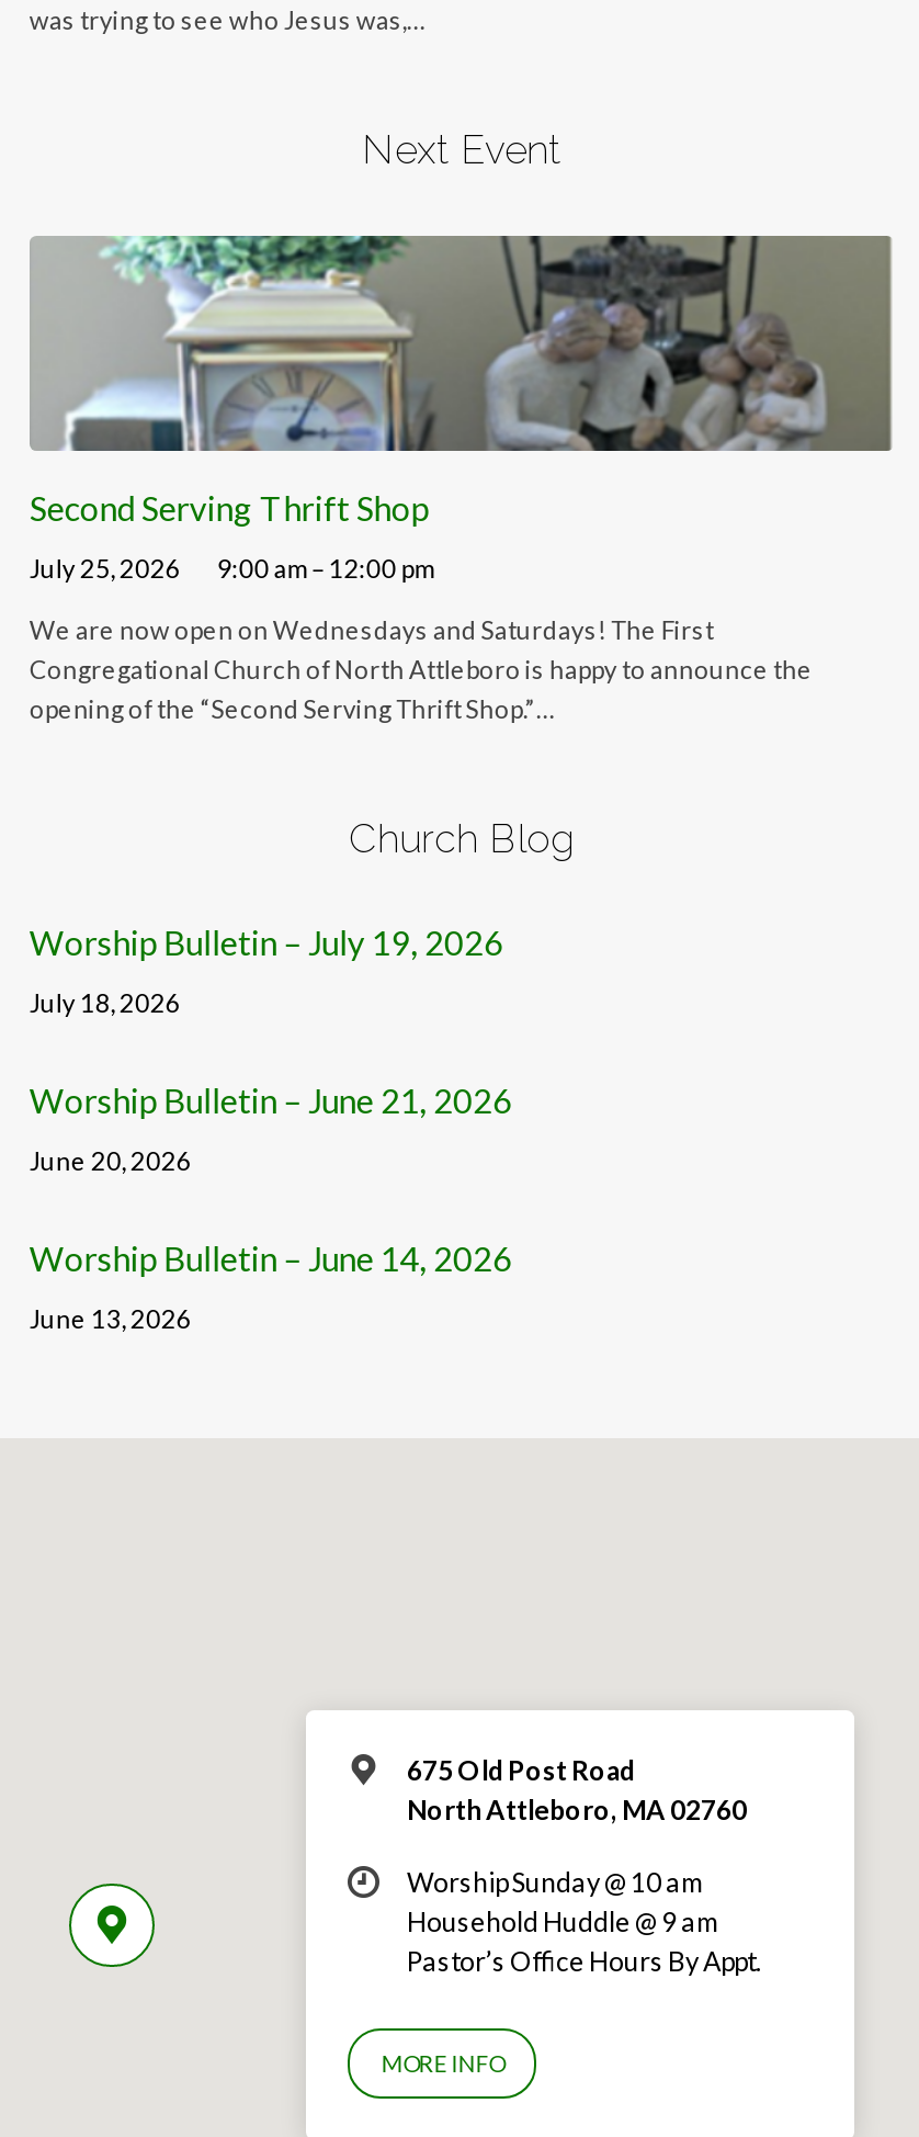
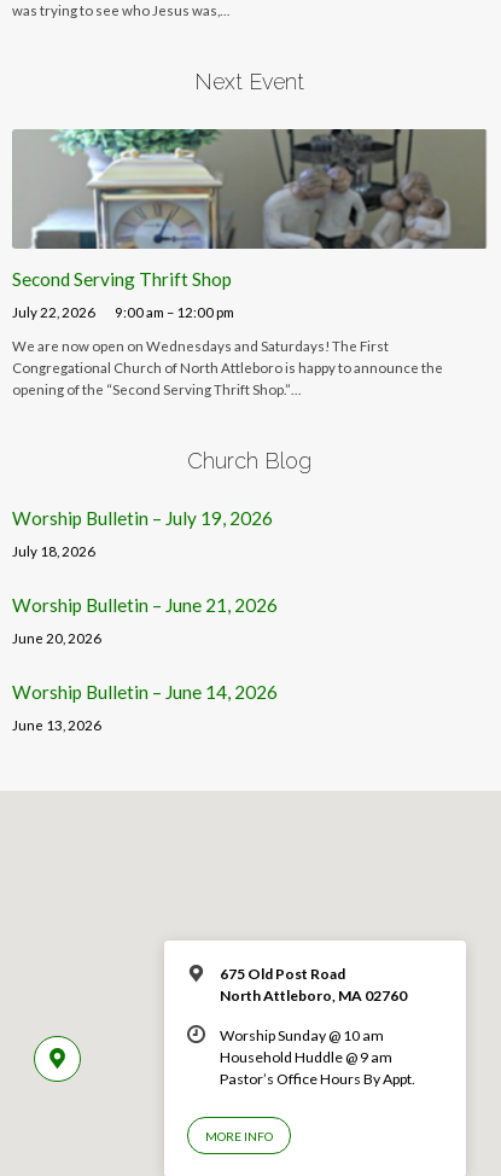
- July 25, 2026 9:00 am – 12:00 pm
+ July 22, 2026 9:00 am – 12:00 pm
